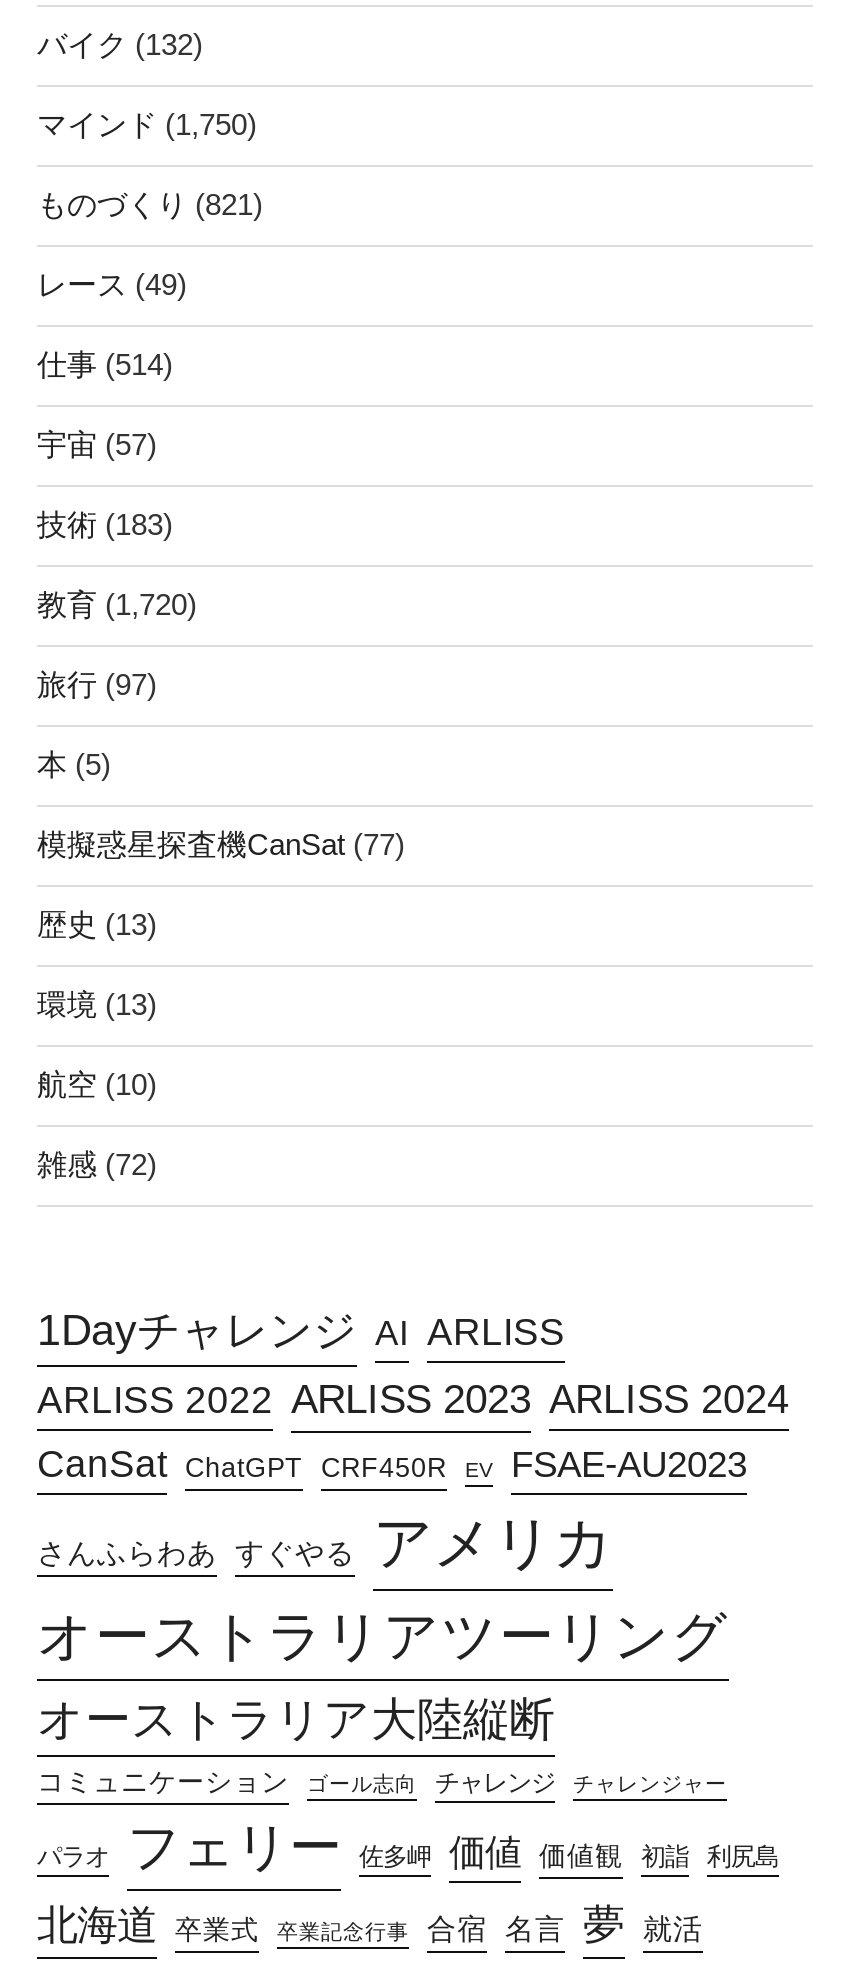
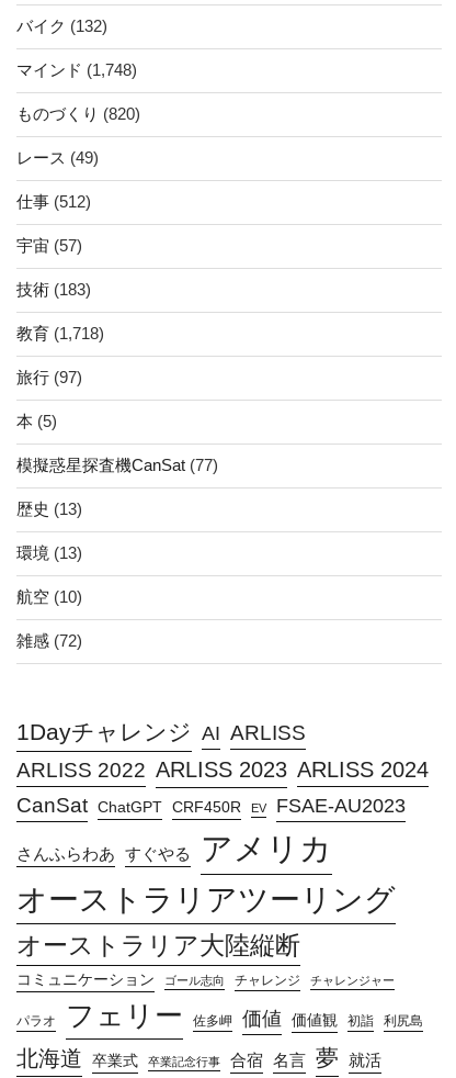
- マインド(1,750)
+ マインド(1,748)

- ものづくり(821)
+ ものづくり(820)

- 仕事(514)
+ 仕事(512)

- 教育(1,720)
+ 教育(1,718)
